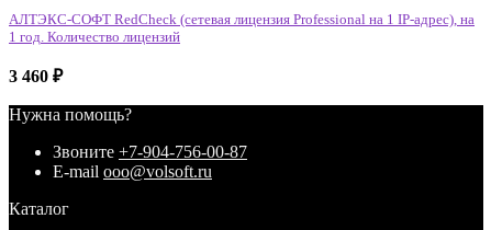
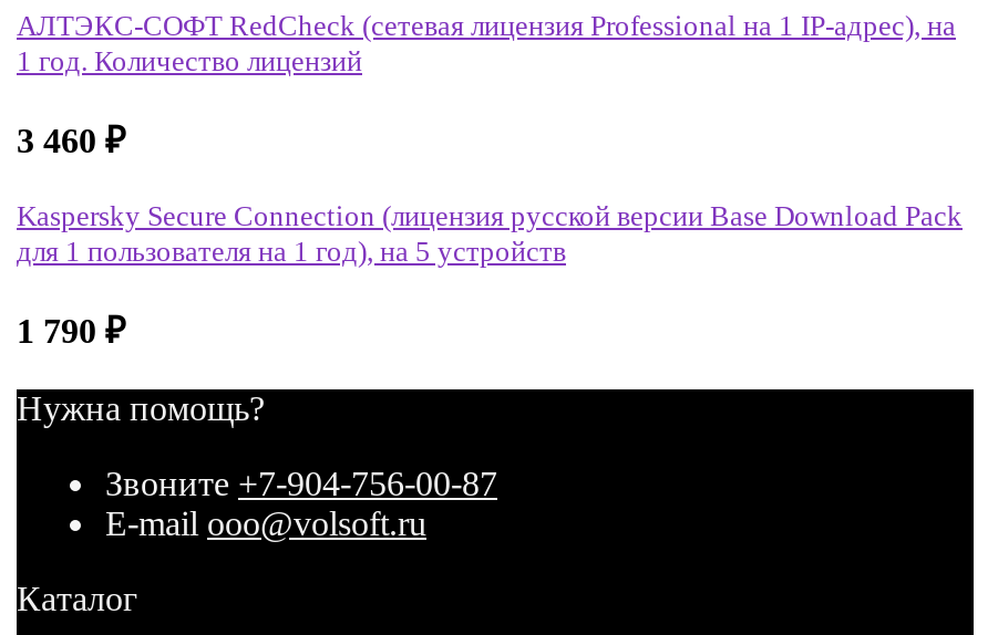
+ Kaspersky Secure Connection (лицензия русской версии Base Download Pack
+ для 1 пользователя на 1 год), на 5 устройств
+ 1 790 ₽
